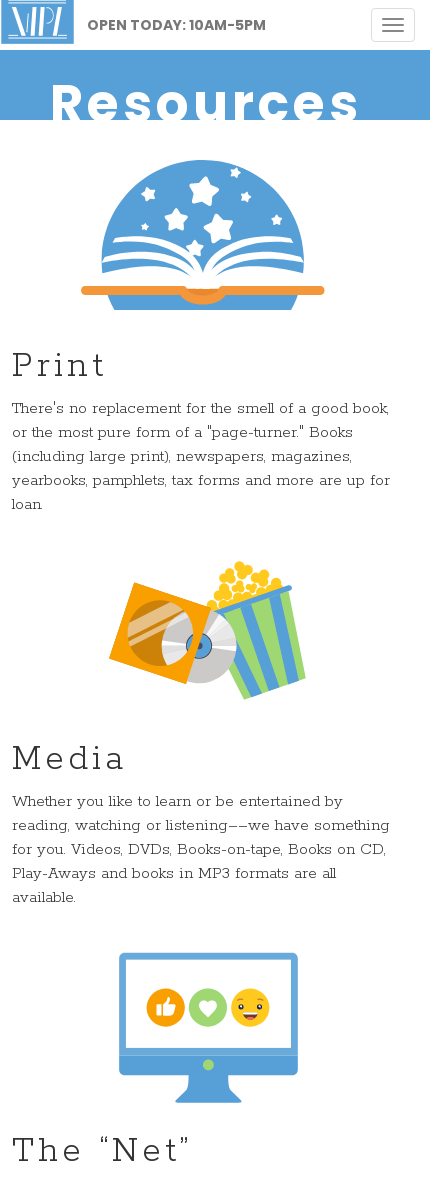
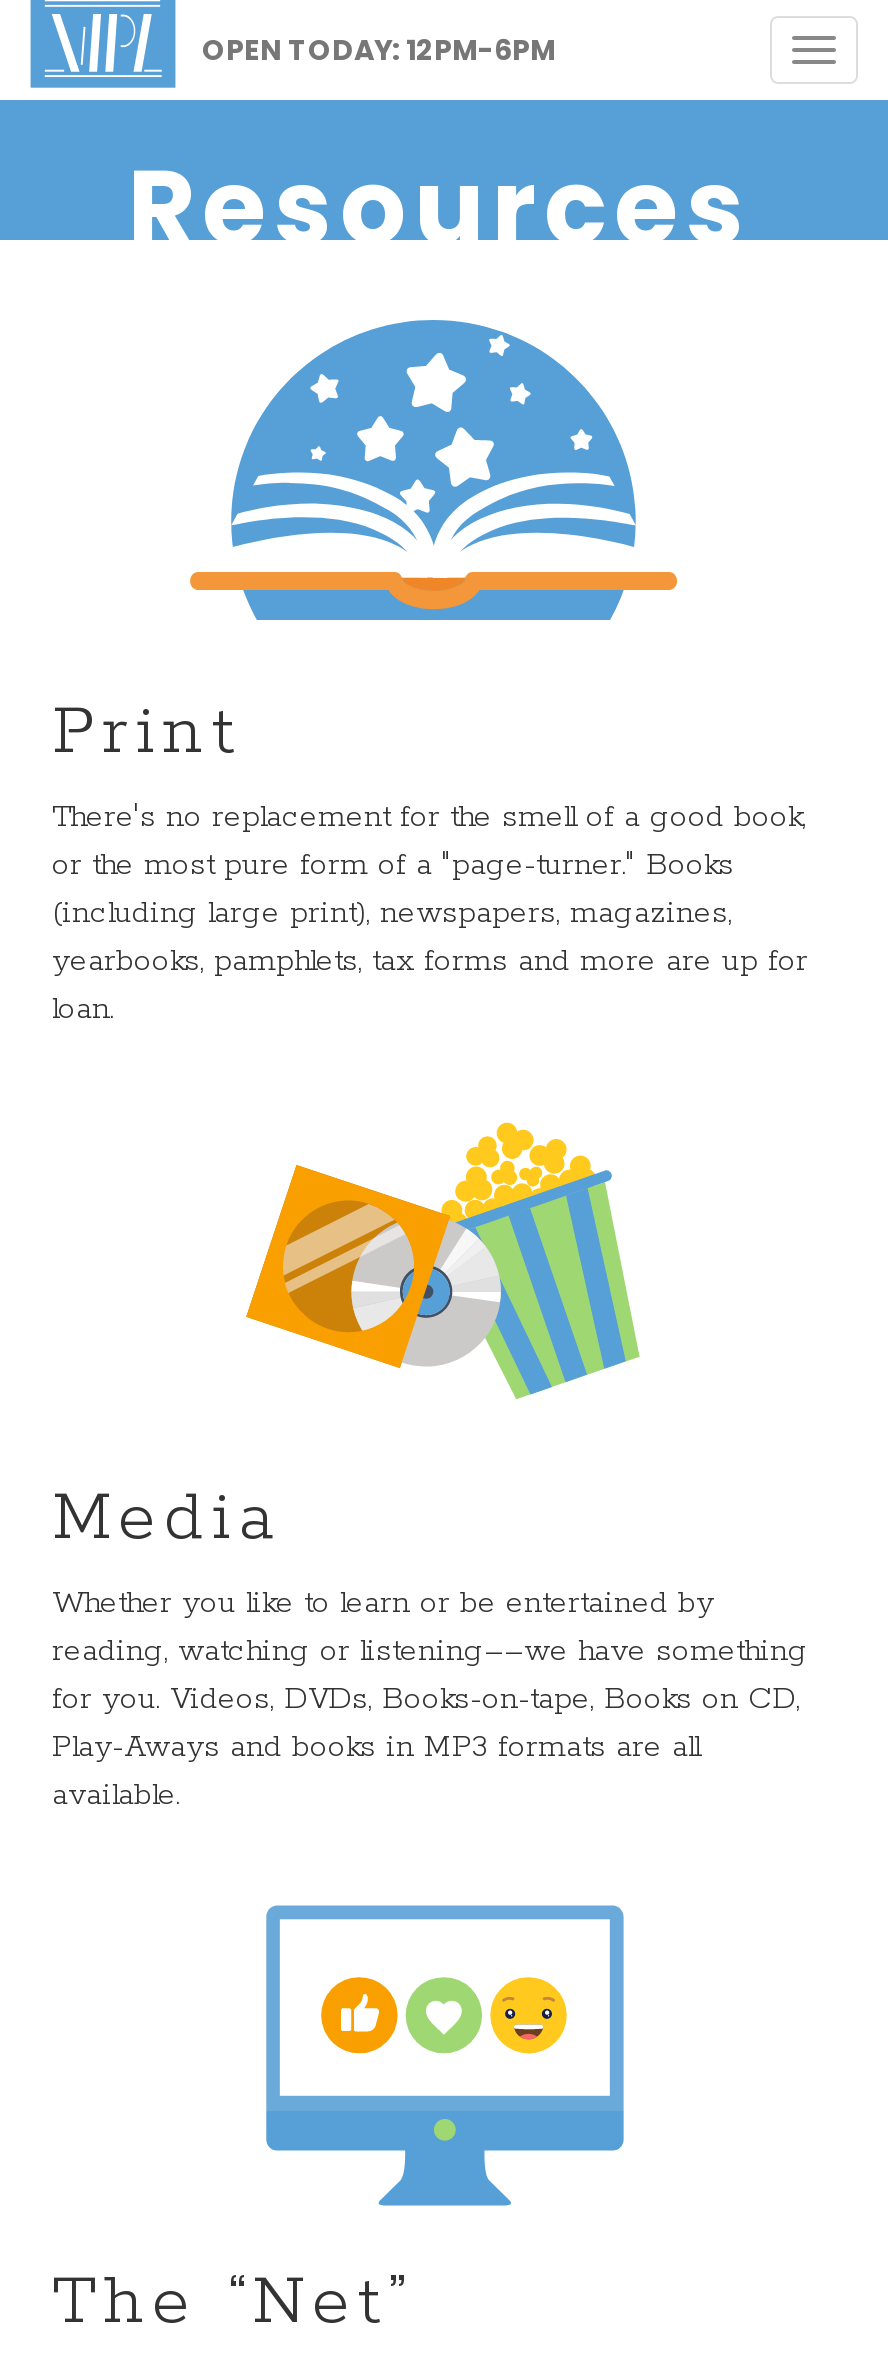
- OPEN TODAY: 10AM-5PM
+ OPEN TODAY: 12PM-6PM
